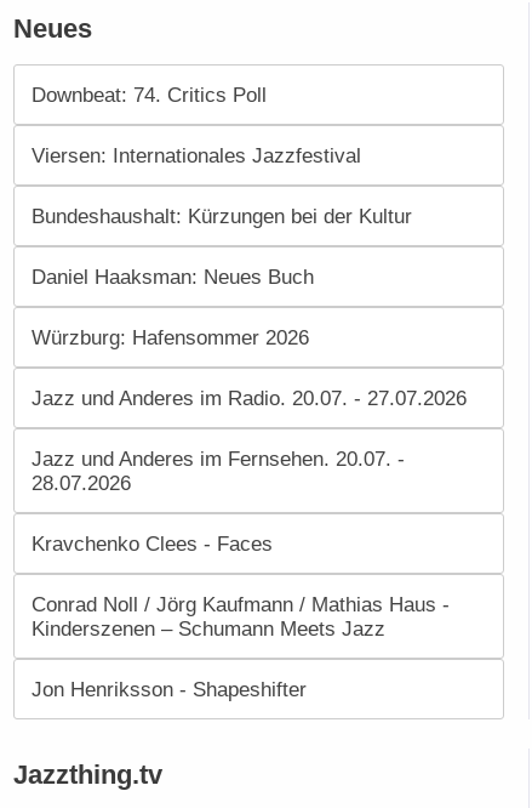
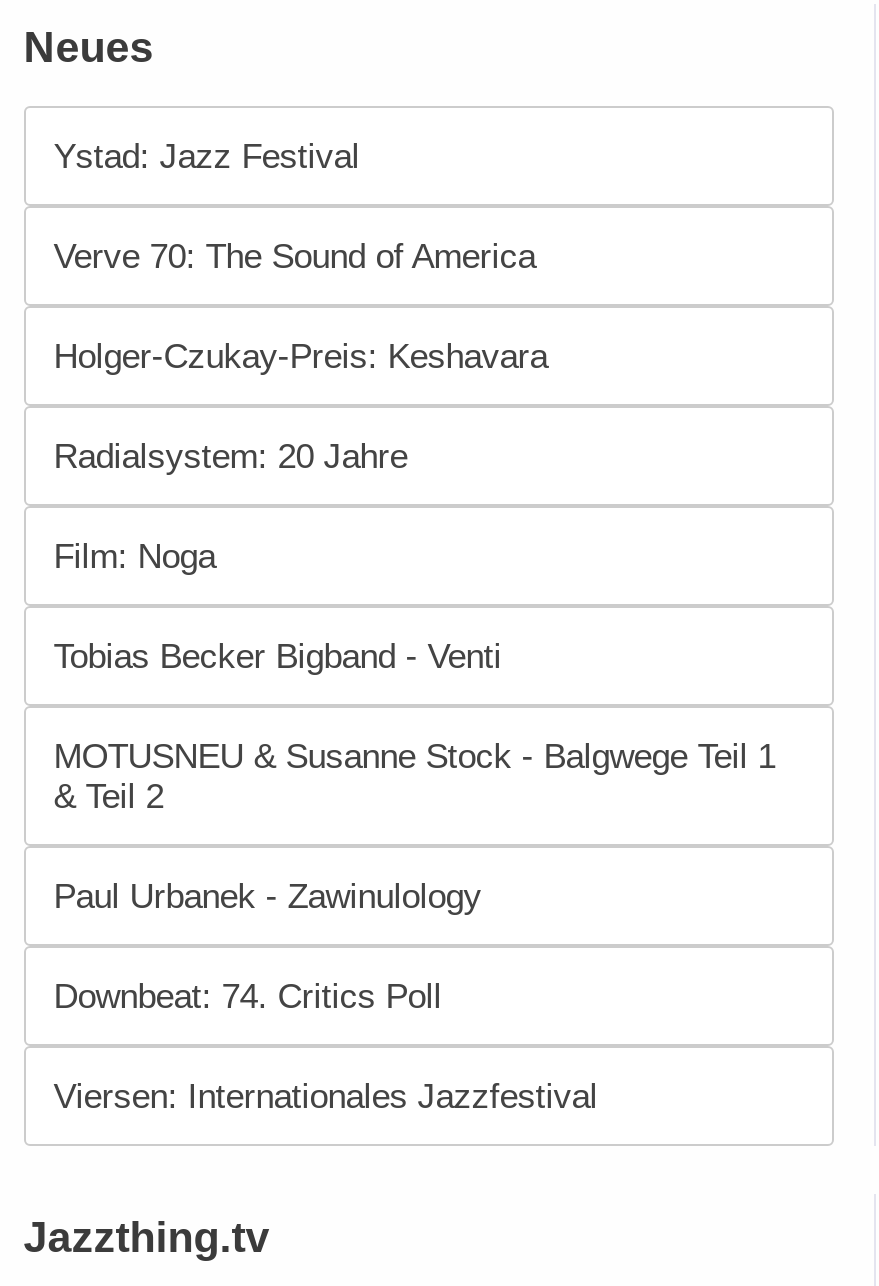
+ Ystad: Jazz Festival
+ Verve 70: The Sound of America
+ Holger-Czukay-Preis: Keshavara
+ Radialsystem: 20 Jahre
+ Film: Noga
+ Tobias Becker Bigband - Venti
+ MOTUSNEU & Susanne Stock - Balgwege Teil 1
+ & Teil 2
+ Paul Urbanek - Zawinulology

moved down: Downbeat: 74. Critics Poll | Viersen: Internationales Jazzfestival

- Bundeshaushalt: Kürzungen bei der Kultur
- Daniel Haaksman: Neues Buch
- Würzburg: Hafensommer 2026
- Jazz und Anderes im Radio. 20.07. - 27.07.2026
- Jazz und Anderes im Fernsehen. 20.07. -
- 28.07.2026
- Kravchenko Clees - Faces
- Conrad Noll / Jörg Kaufmann / Mathias Haus -
- Kinderszenen – Schumann Meets Jazz
- Jon Henriksson - Shapeshifter
